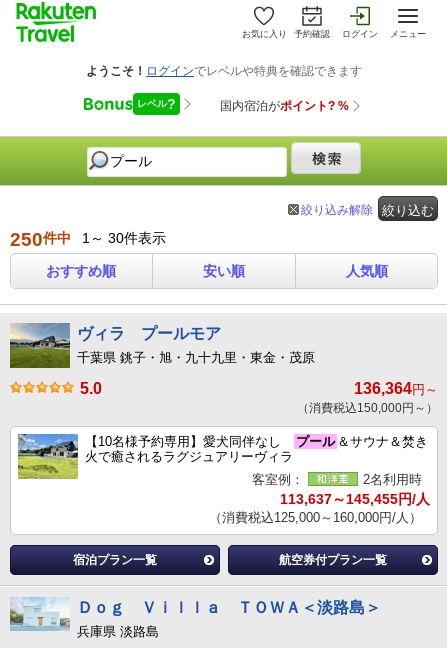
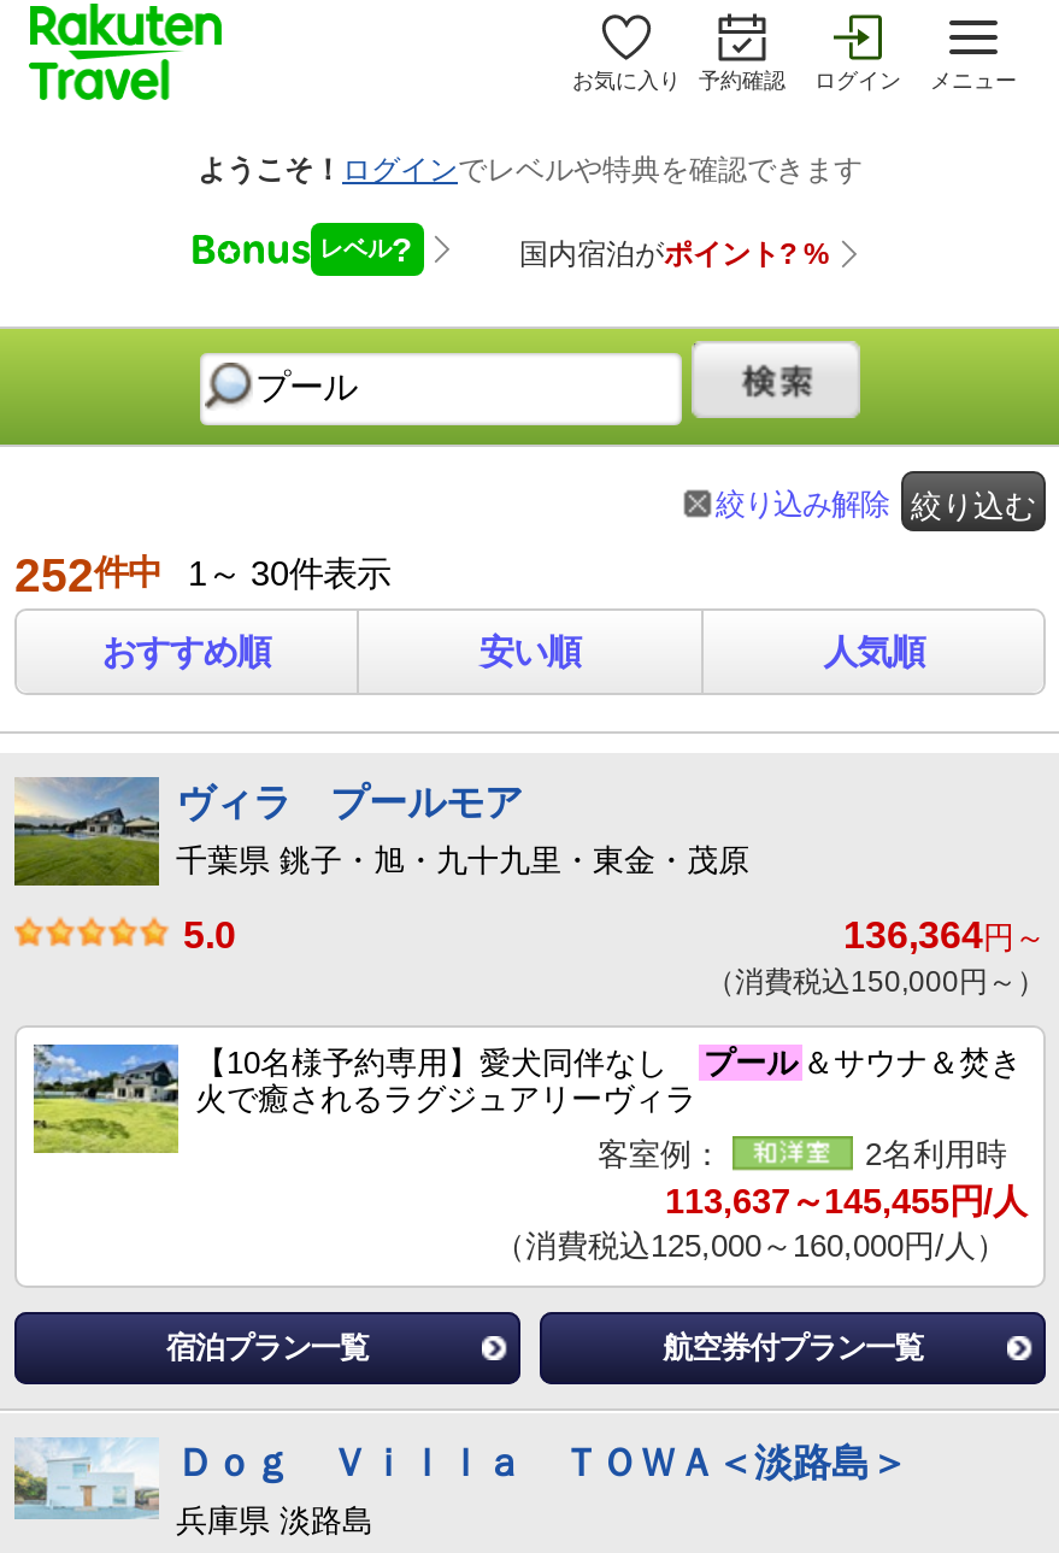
- 250件中 1～ 30件表示
+ 252件中 1～ 30件表示
